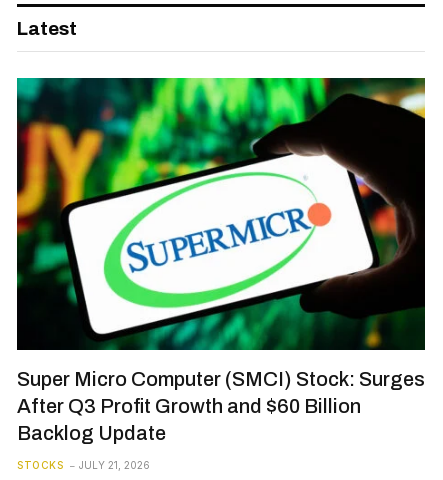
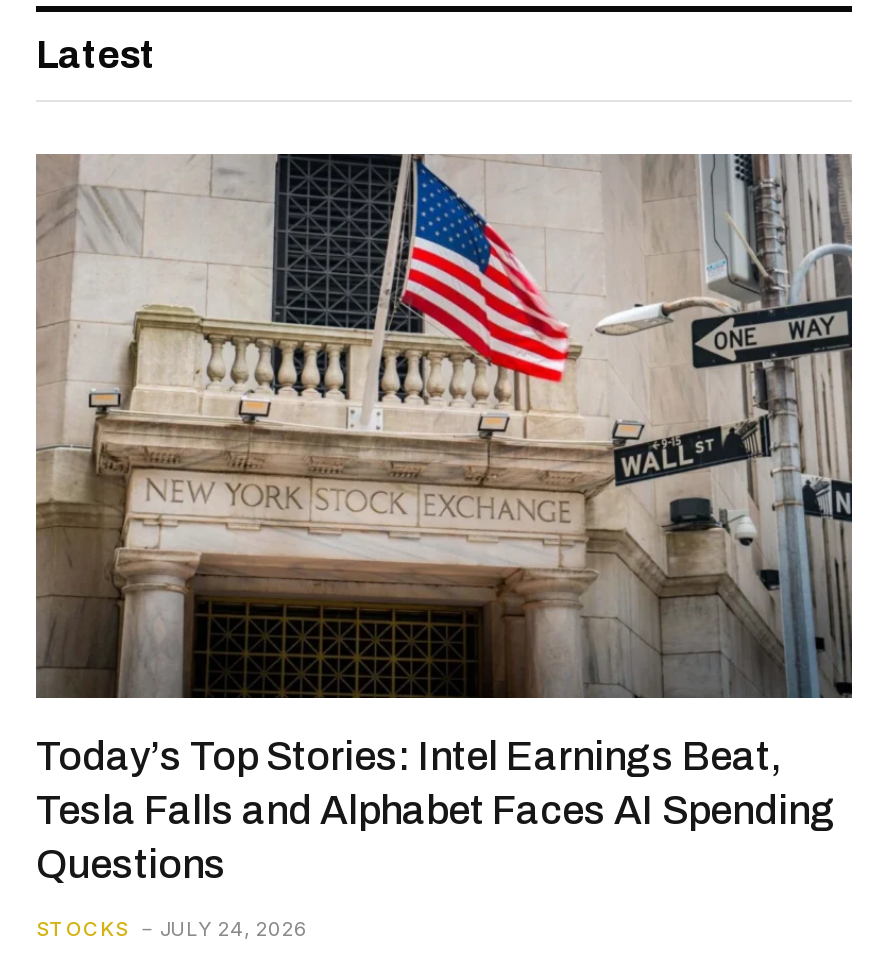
- [image]
- Super Micro Computer (SMCI) Stock: Surges
- After Q3 Profit Growth and $60 Billion
- Backlog Update
+ [image]
+ Today’s Top Stories: Intel Earnings Beat,
+ Tesla Falls and Alphabet Faces AI Spending
+ Questions

- STOCKS JULY 21, 2026
+ STOCKS JULY 24, 2026
